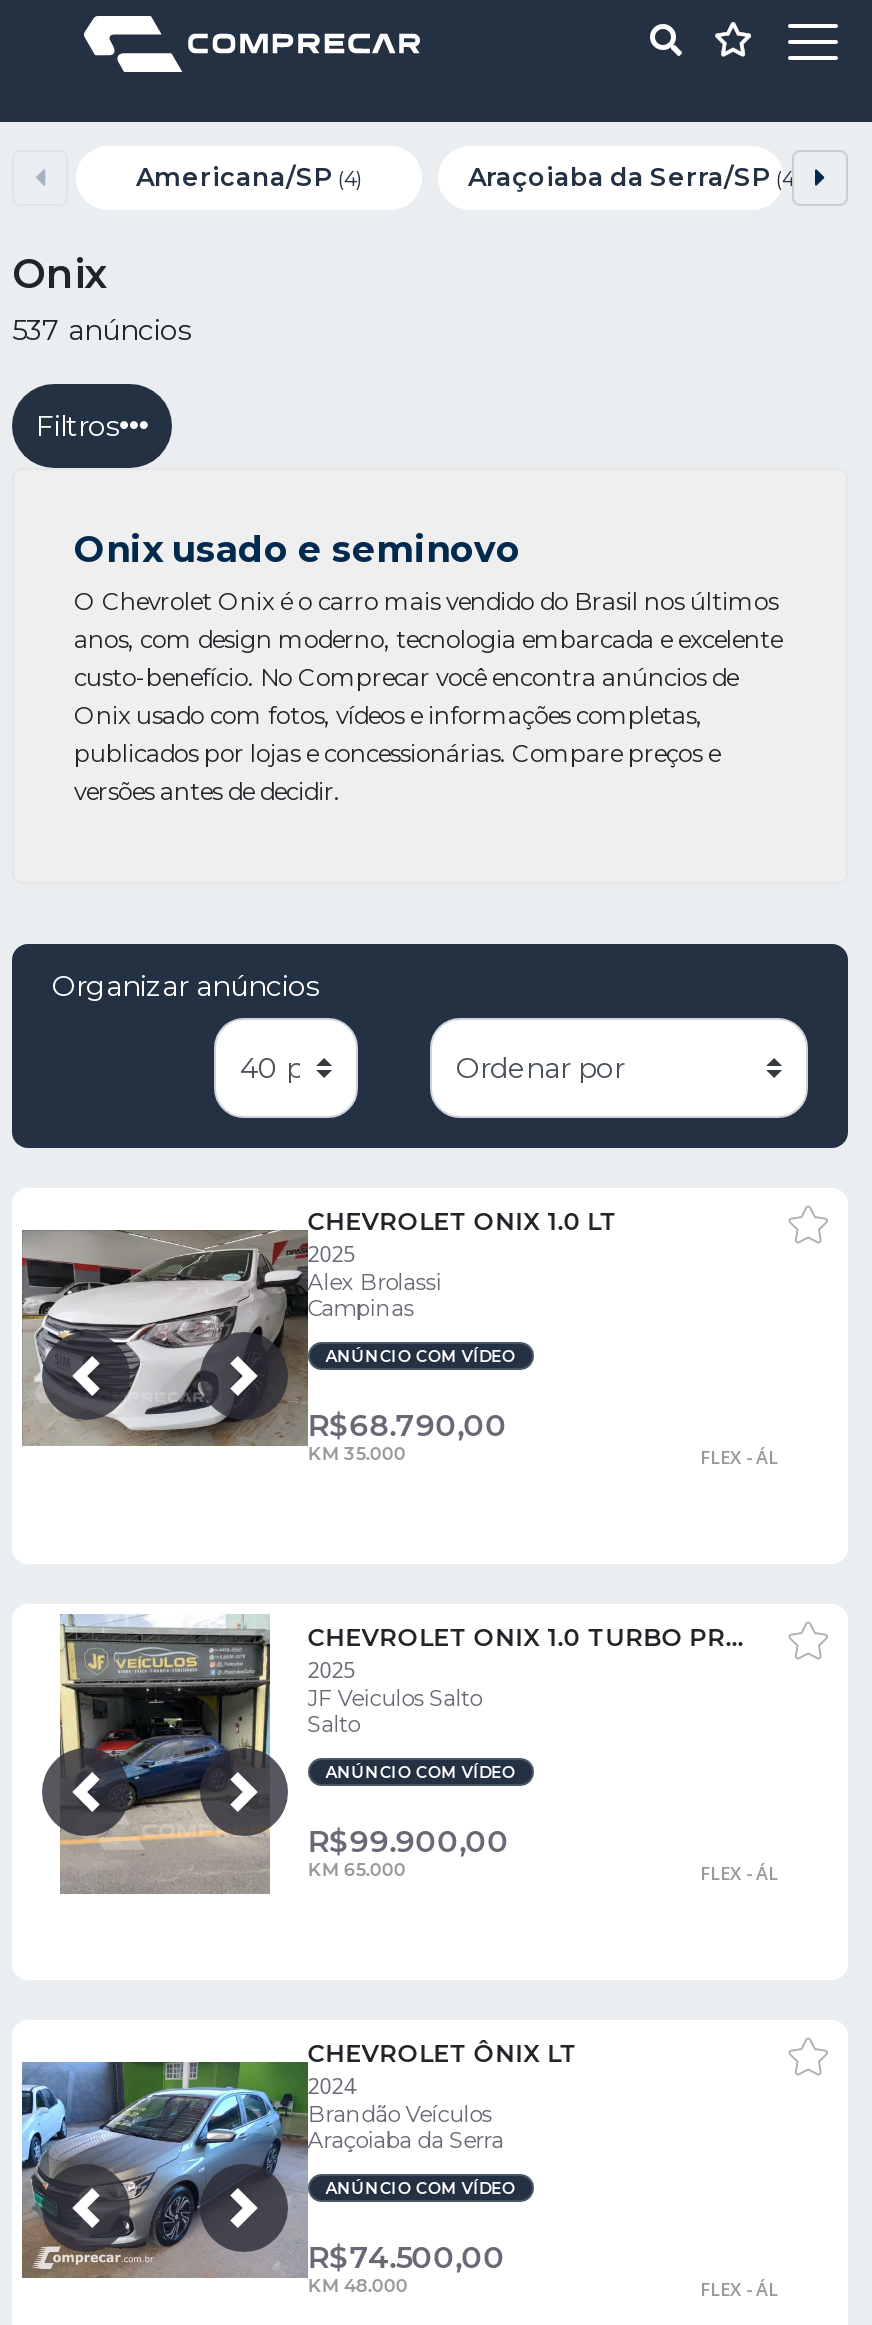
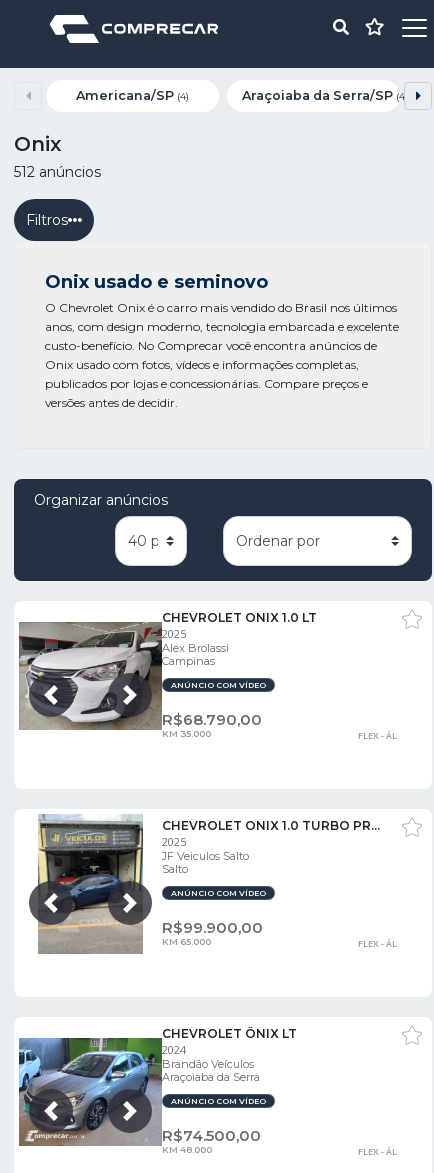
- 537 anúncios
+ 512 anúncios
